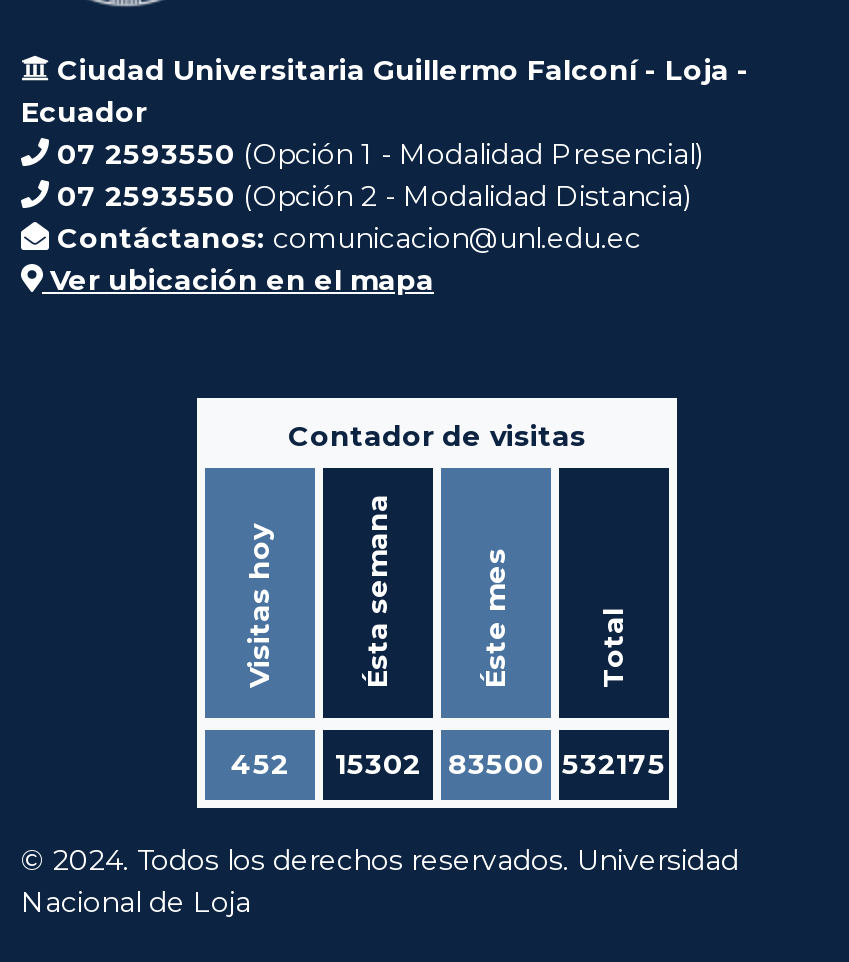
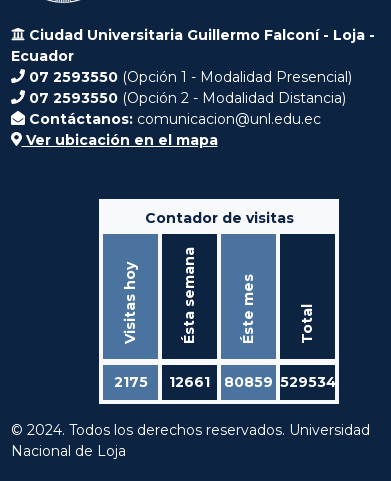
- 452
+ 2175

- 15302
+ 12661

- 83500 532175
+ 80859 529534
